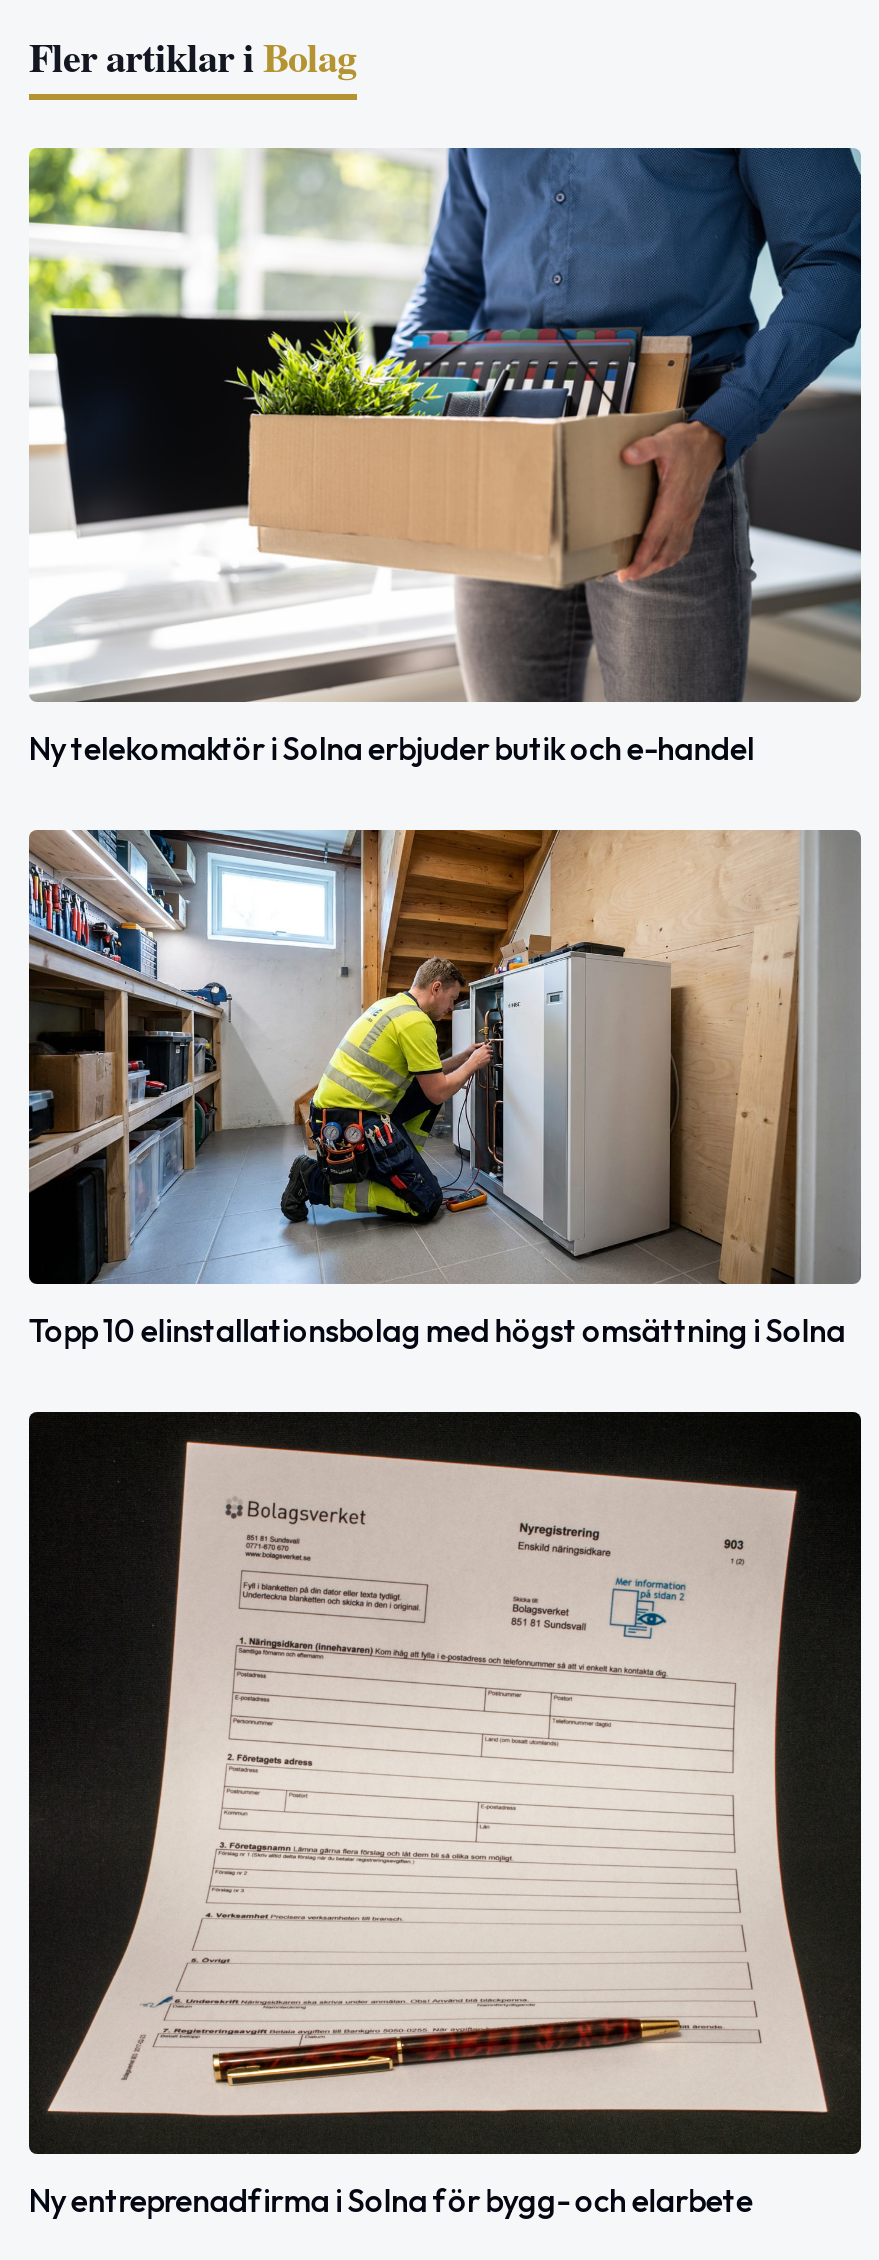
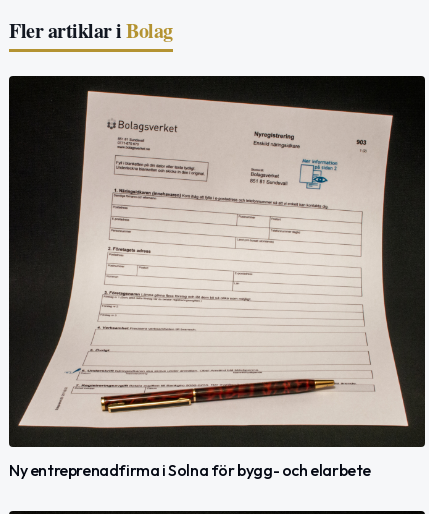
- [image]
- Ny telekomaktör i Solna erbjuder butik och e-handel

- [image]
- Topp 10 elinstallationsbolag med högst omsättning i Solna
